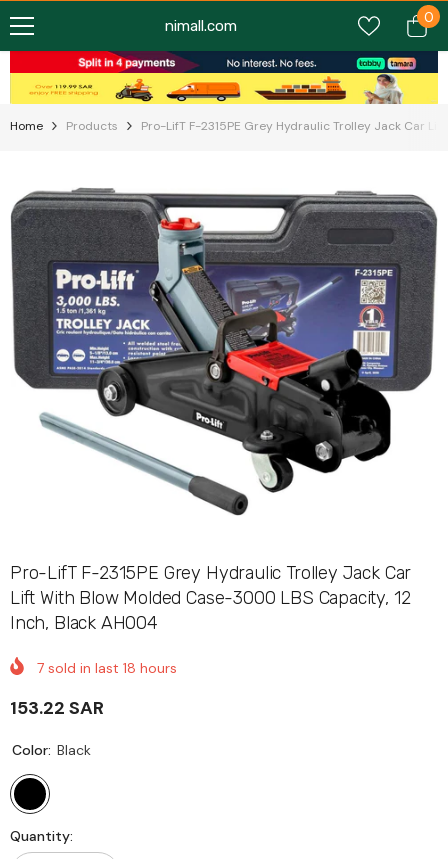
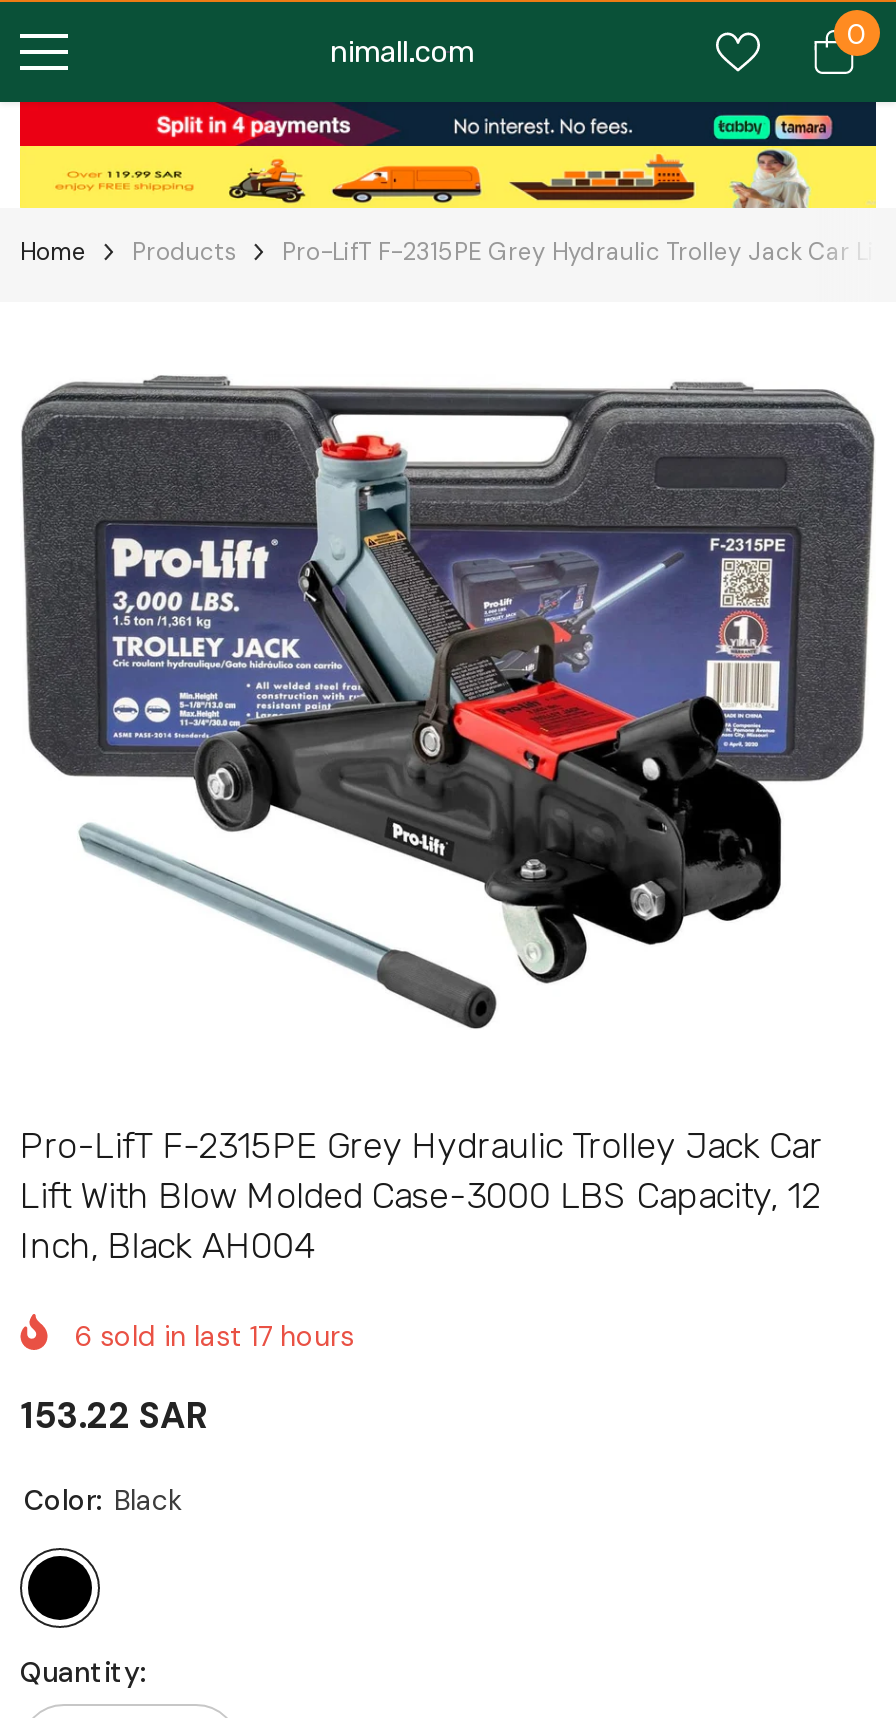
- 7 sold in last 18 hours
+ 6 sold in last 17 hours
